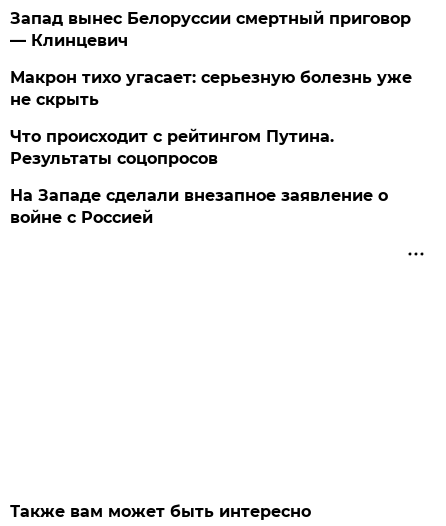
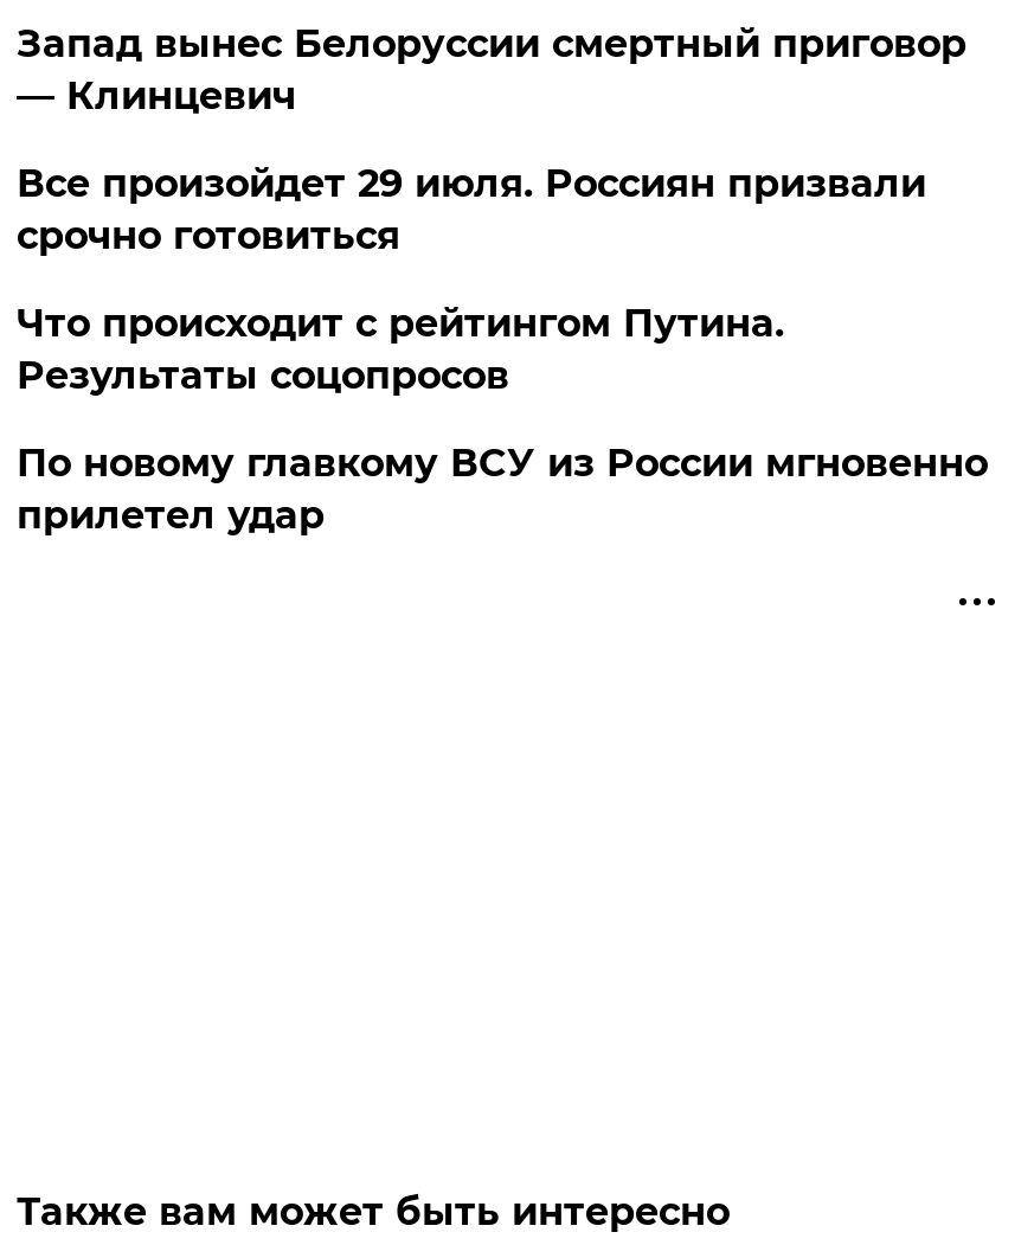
- Макрон тихо угасает: серьезную болезнь уже
- не скрыть
+ Все произойдет 29 июля. Россиян призвали
+ срочно готовиться

- На Западе сделали внезапное заявление о
- войне с Россией
+ По новому главкому ВСУ из России мгновенно
+ прилетел удар
